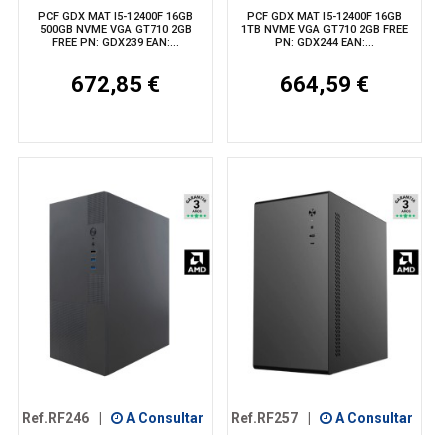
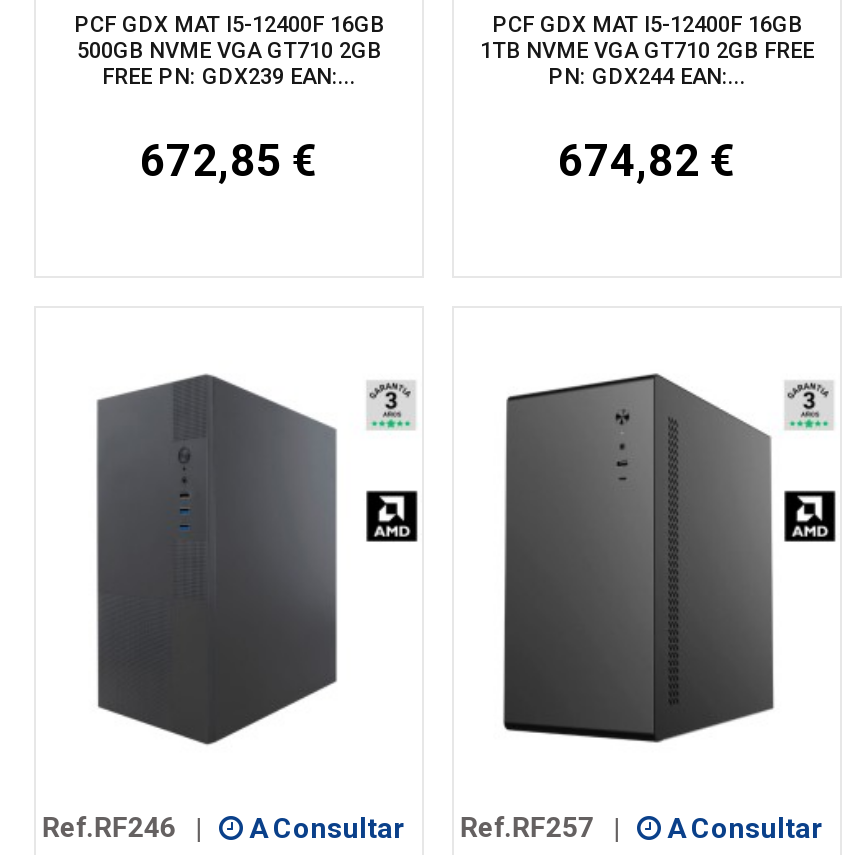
- 664,59 €
+ 674,82 €
